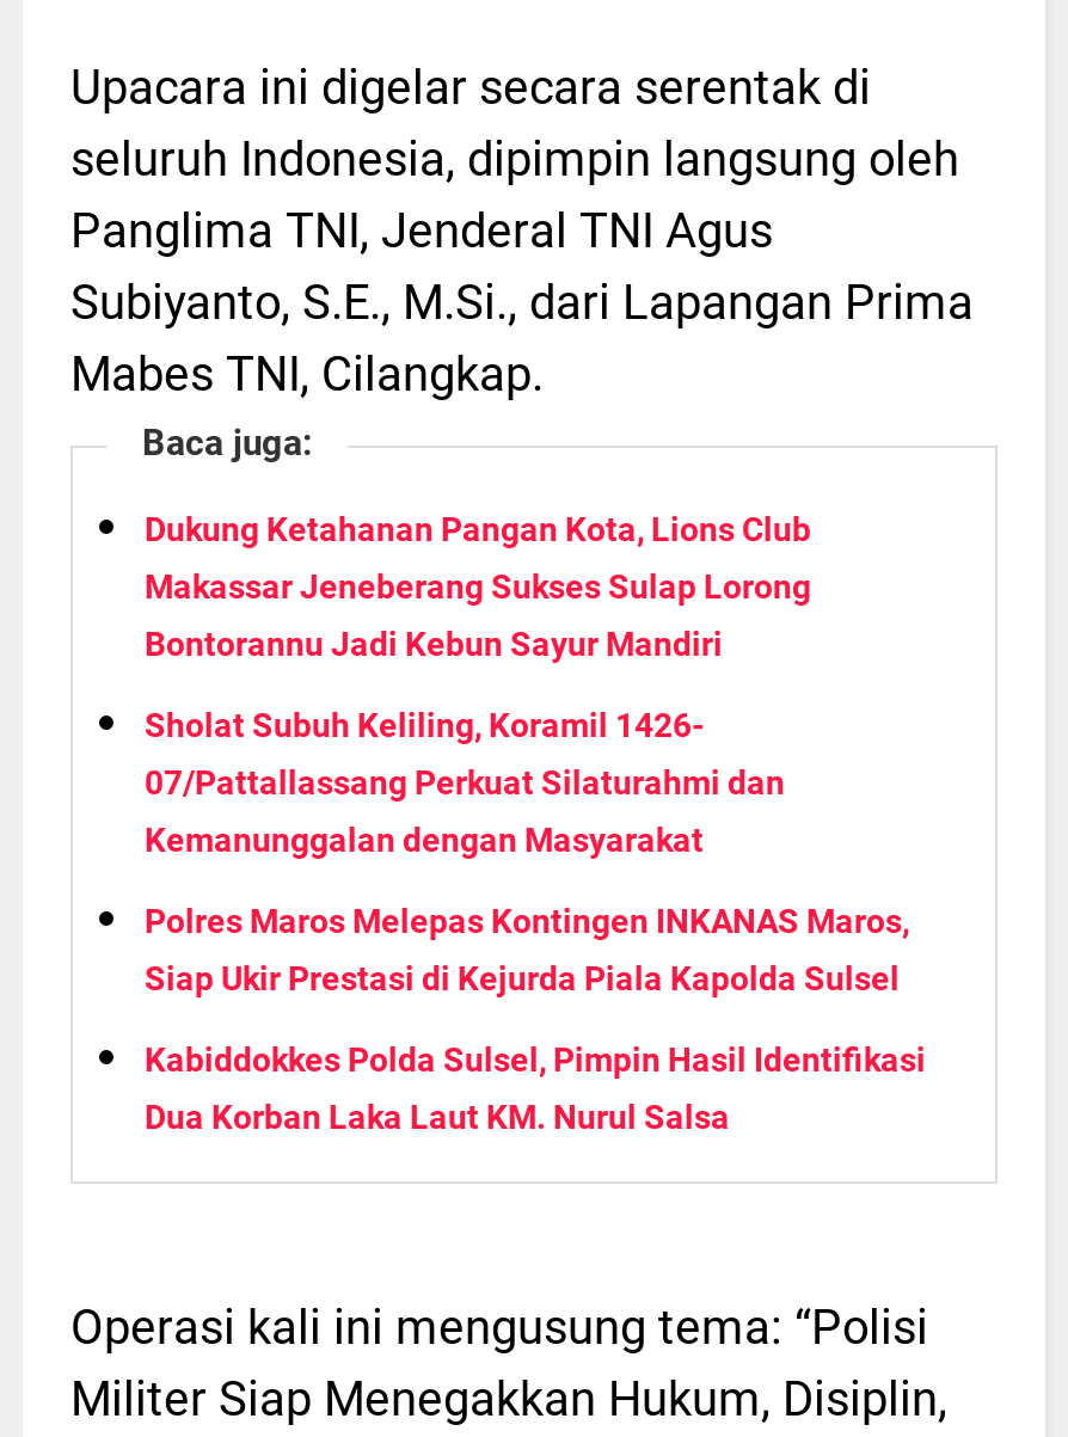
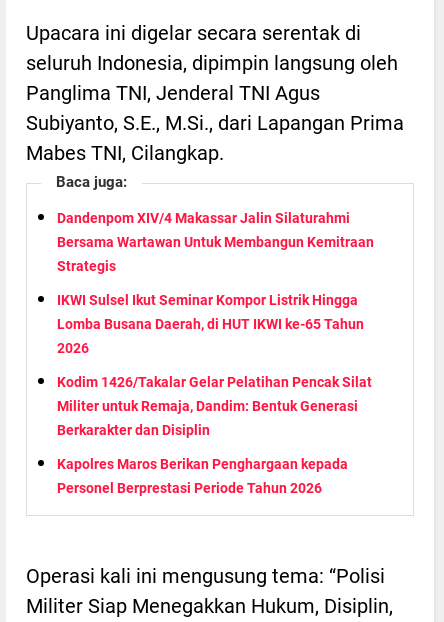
- Dukung Ketahanan Pangan Kota, Lions Club
- Makassar Jeneberang Sukses Sulap Lorong
- Bontorannu Jadi Kebun Sayur Mandiri
- Sholat Subuh Keliling, Koramil 1426-
- 07/Pattallassang Perkuat Silaturahmi dan
- Kemanunggalan dengan Masyarakat
- Polres Maros Melepas Kontingen INKANAS Maros,
- Siap Ukir Prestasi di Kejurda Piala Kapolda Sulsel
- Kabiddokkes Polda Sulsel, Pimpin Hasil Identifikasi
- Dua Korban Laka Laut KM. Nurul Salsa
+ Dandenpom XIV/4 Makassar Jalin Silaturahmi
+ Bersama Wartawan Untuk Membangun Kemitraan
+ Strategis
+ IKWI Sulsel Ikut Seminar Kompor Listrik Hingga
+ Lomba Busana Daerah, di HUT IKWI ke-65 Tahun
+ 2026
+ Kodim 1426/Takalar Gelar Pelatihan Pencak Silat
+ Militer untuk Remaja, Dandim: Bentuk Generasi
+ Berkarakter dan Disiplin
+ Kapolres Maros Berikan Penghargaan kepada
+ Personel Berprestasi Periode Tahun 2026
